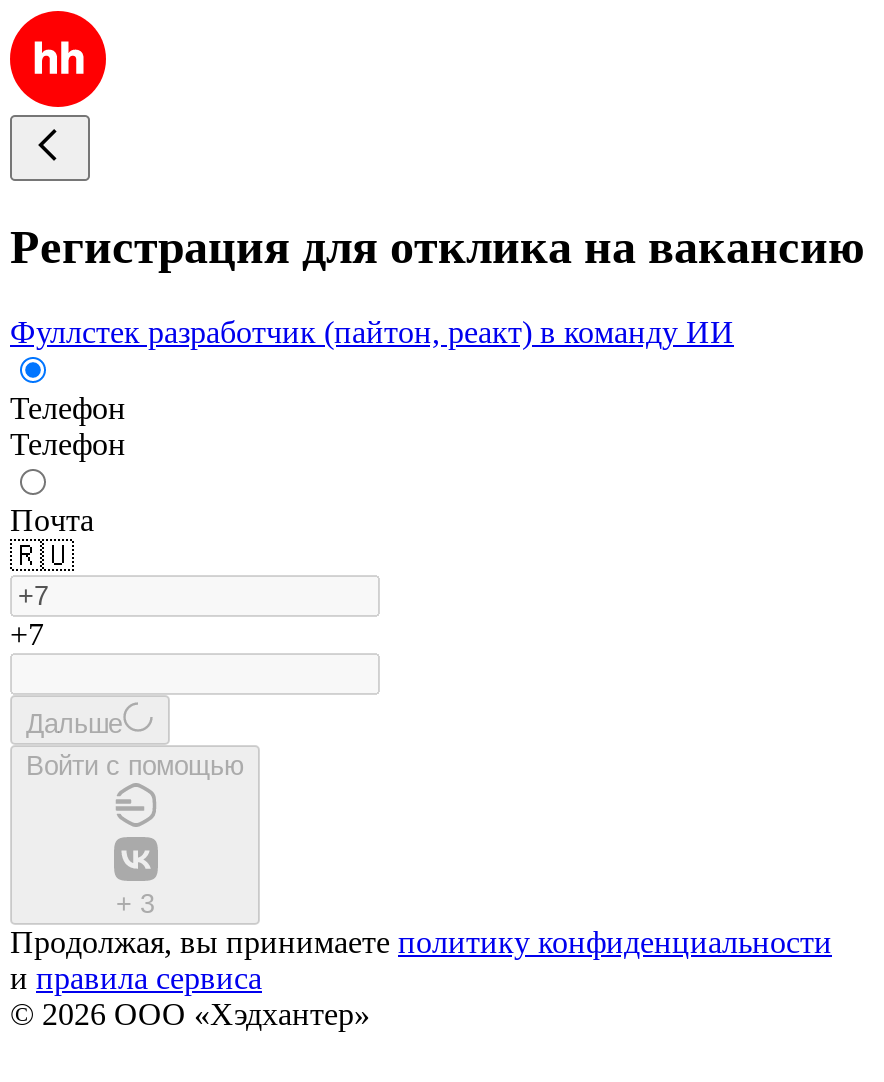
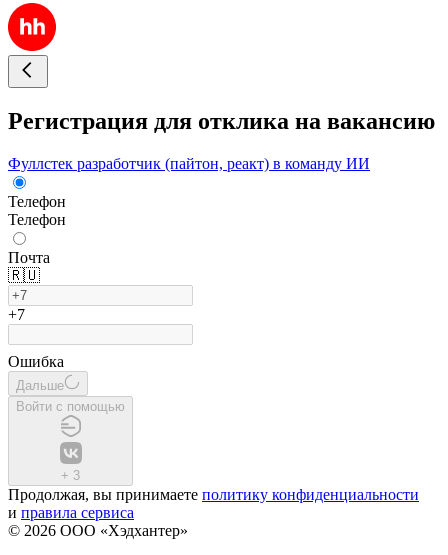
+ Ошибка
